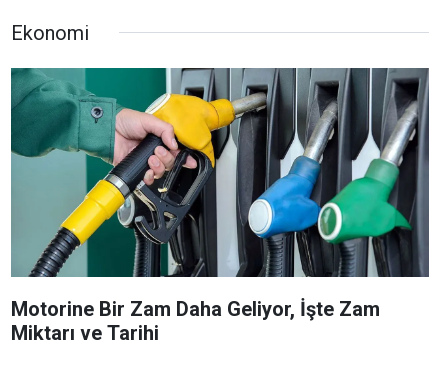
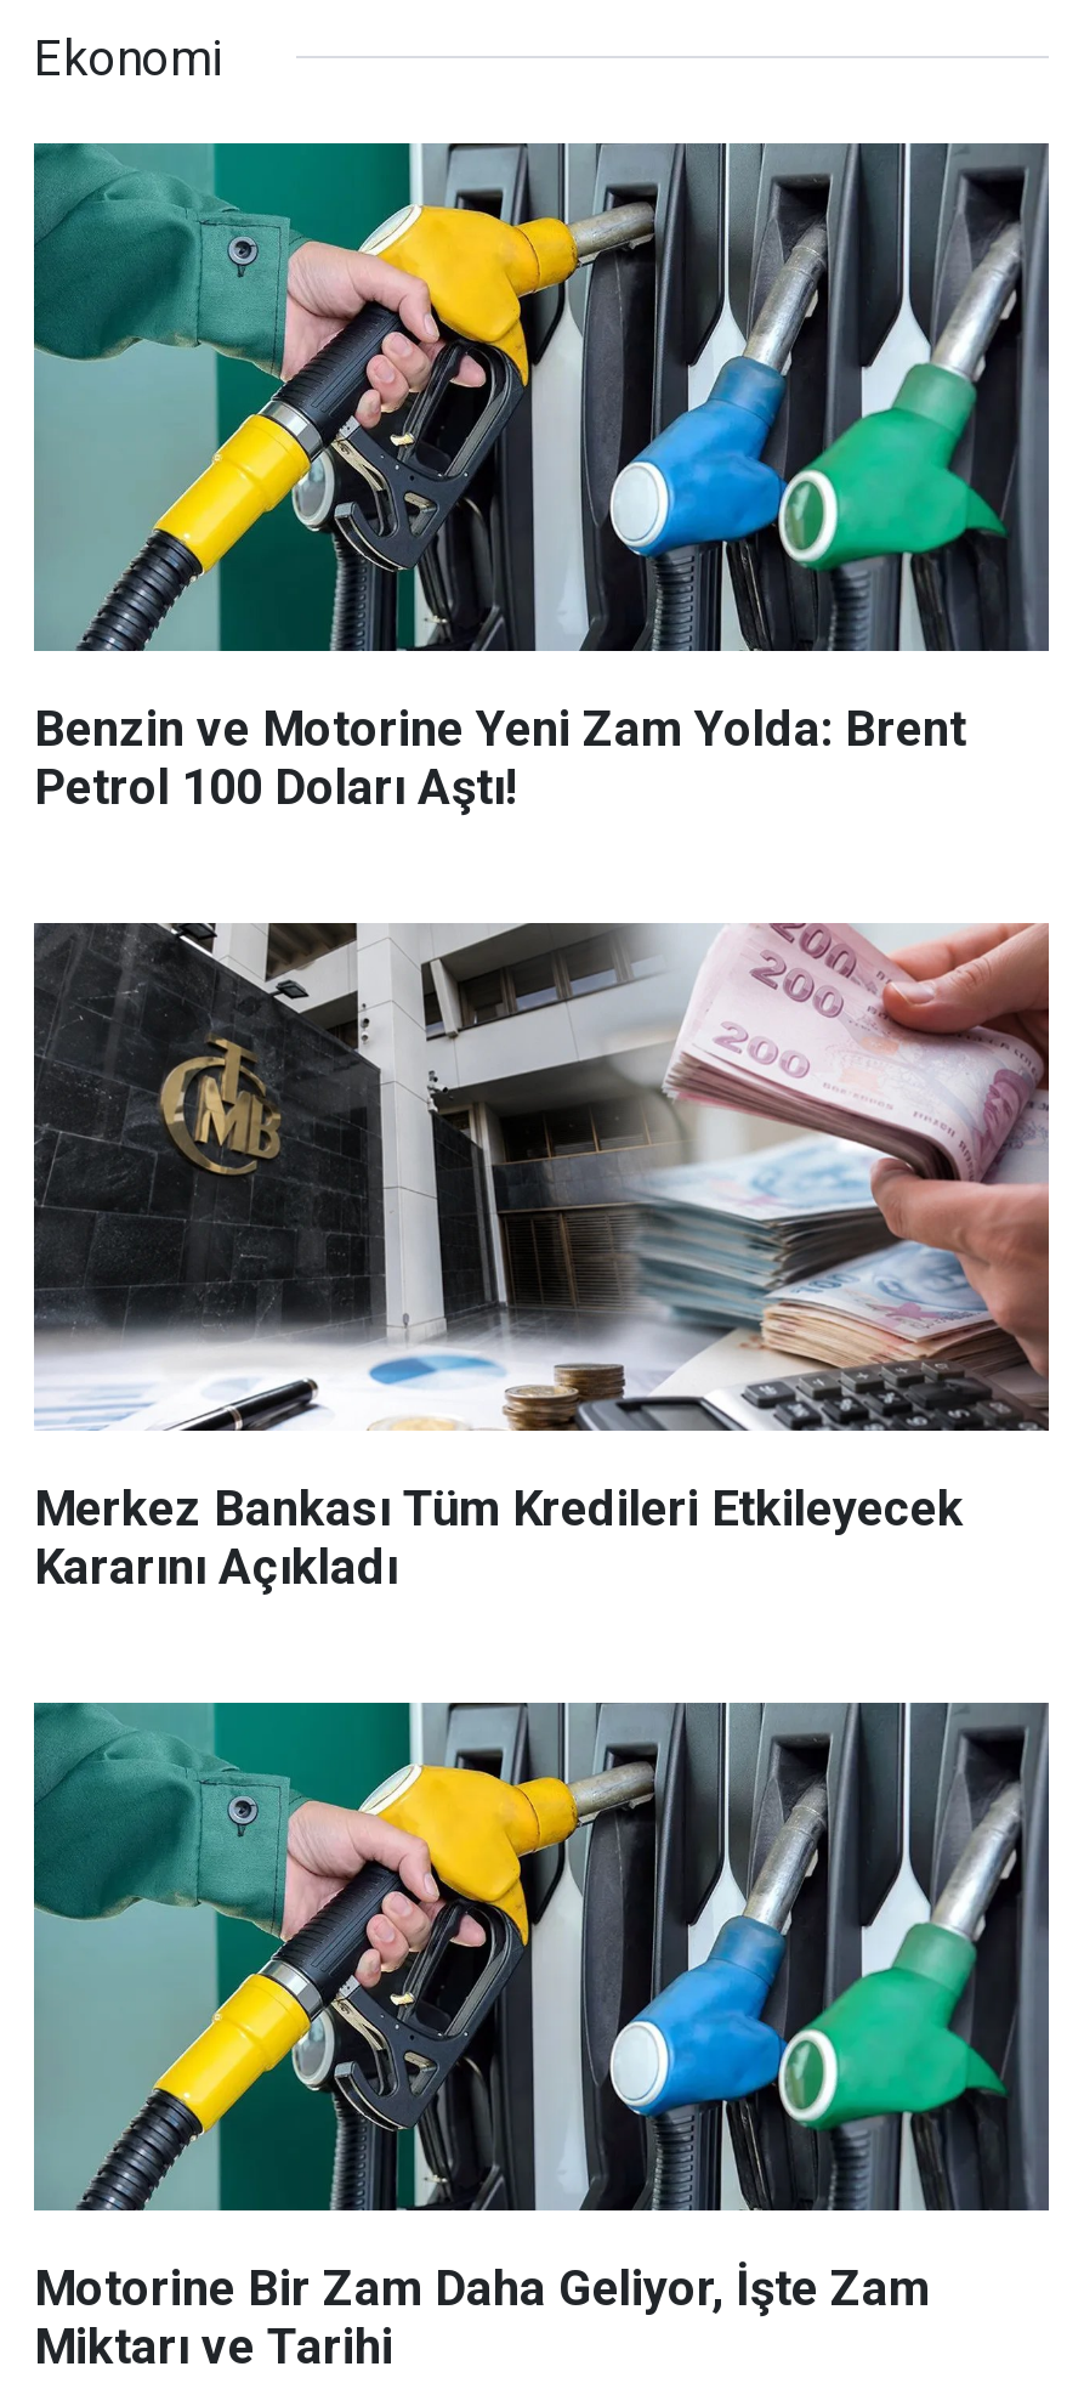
+ [image]
+ Merkez Bankası Tüm Kredileri Etkileyecek
+ Kararını Açıkladı

+ Benzin ve Motorine Yeni Zam Yolda: Brent
+ Petrol 100 Doları Aştı!
